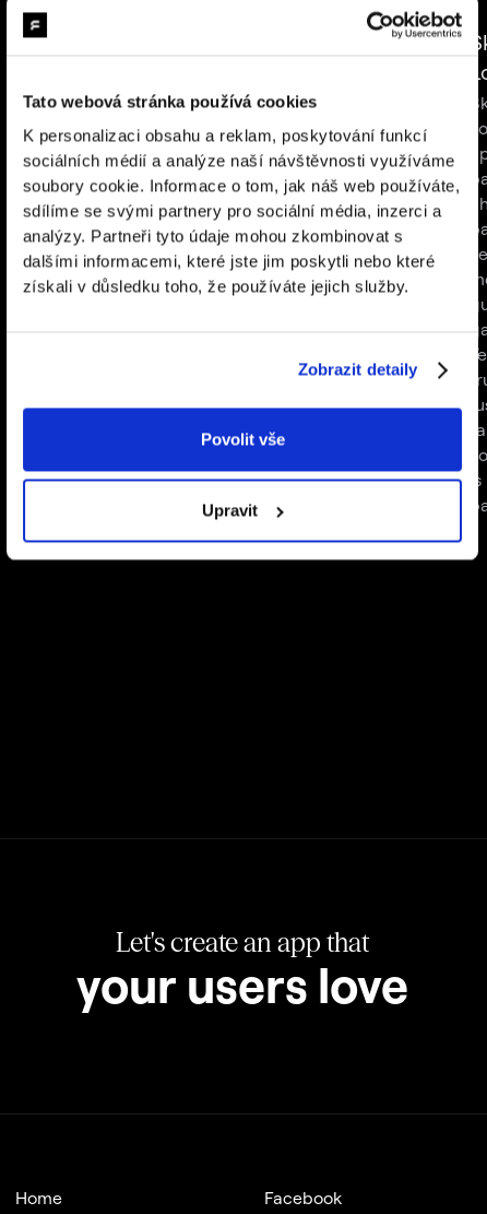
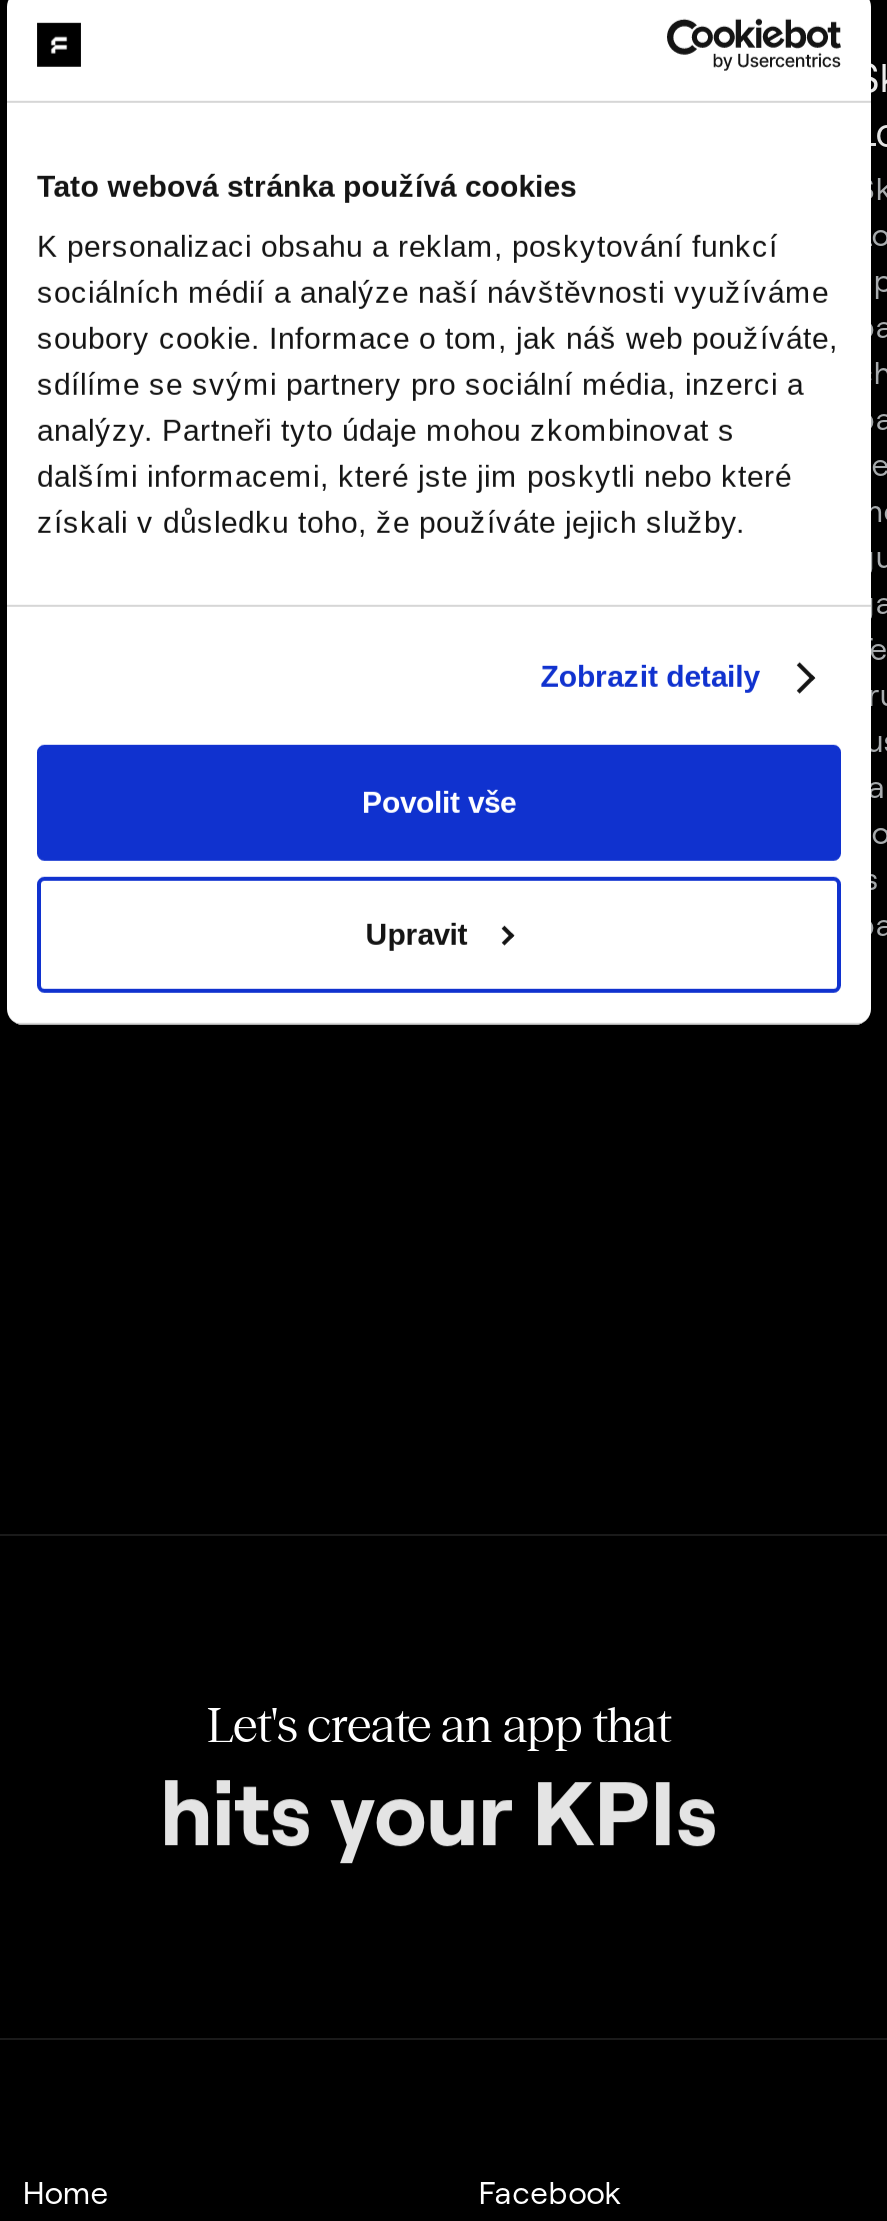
- your users love
+ hits your KPIs
